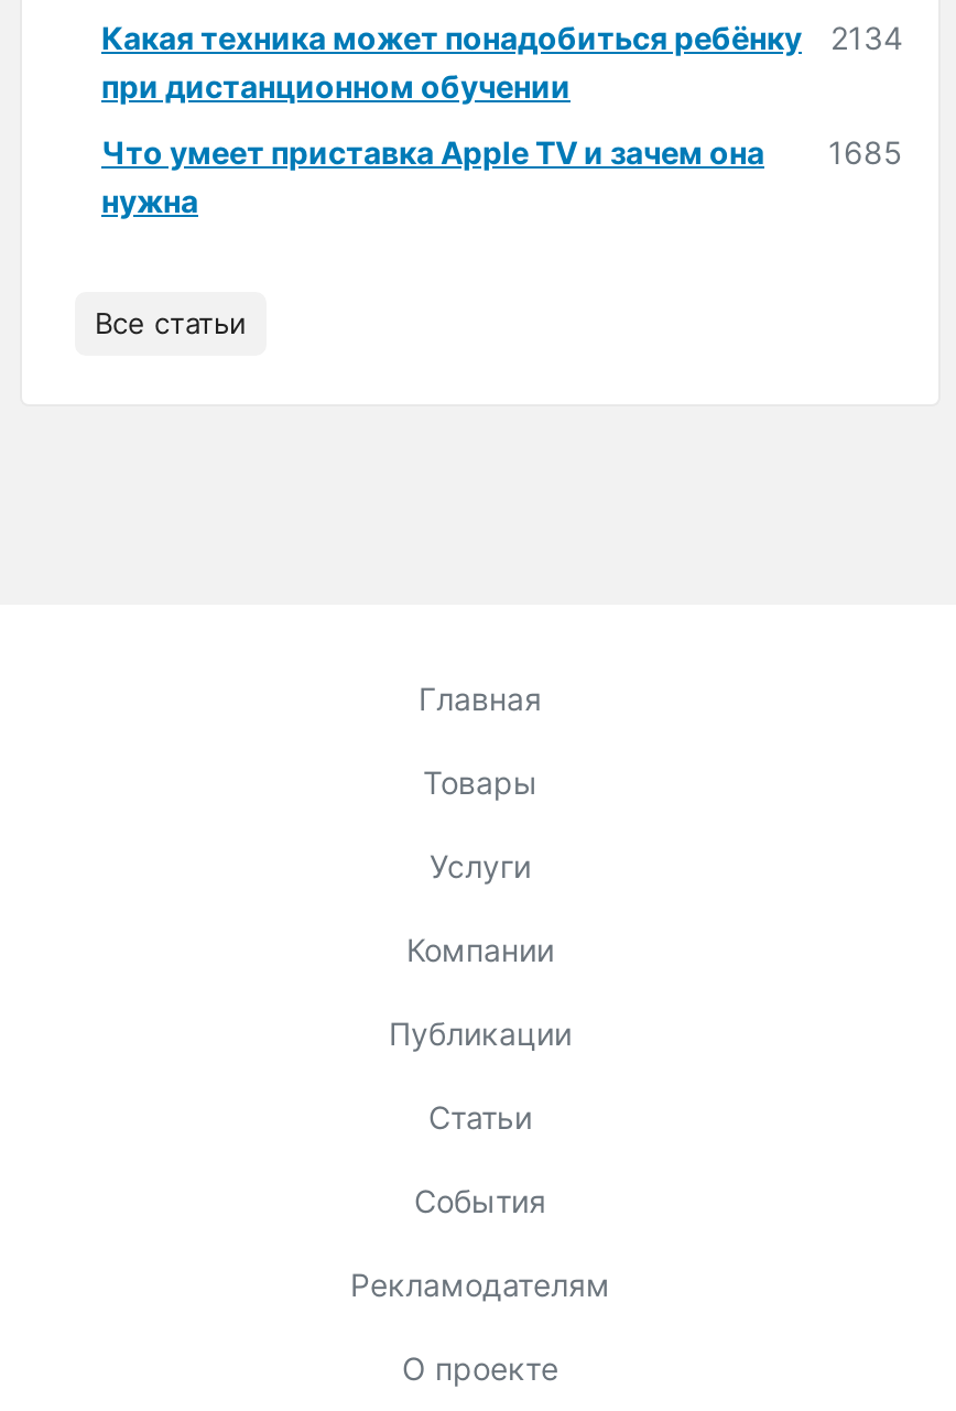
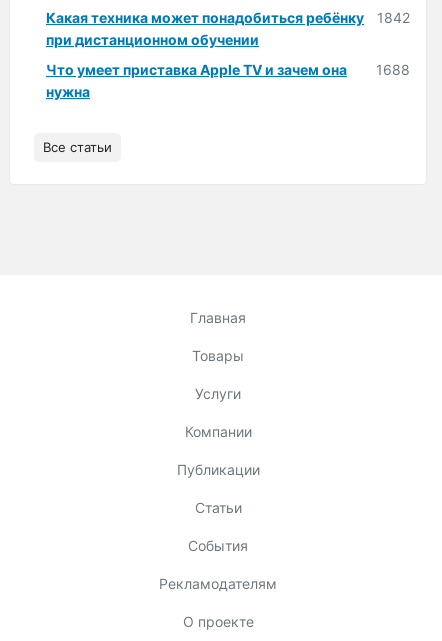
- Какая техника может понадобиться ребёнку 2134
+ Какая техника может понадобиться ребёнку 1842

- Что умеет приставка Apple TV и зачем она 1685
+ Что умеет приставка Apple TV и зачем она 1688
